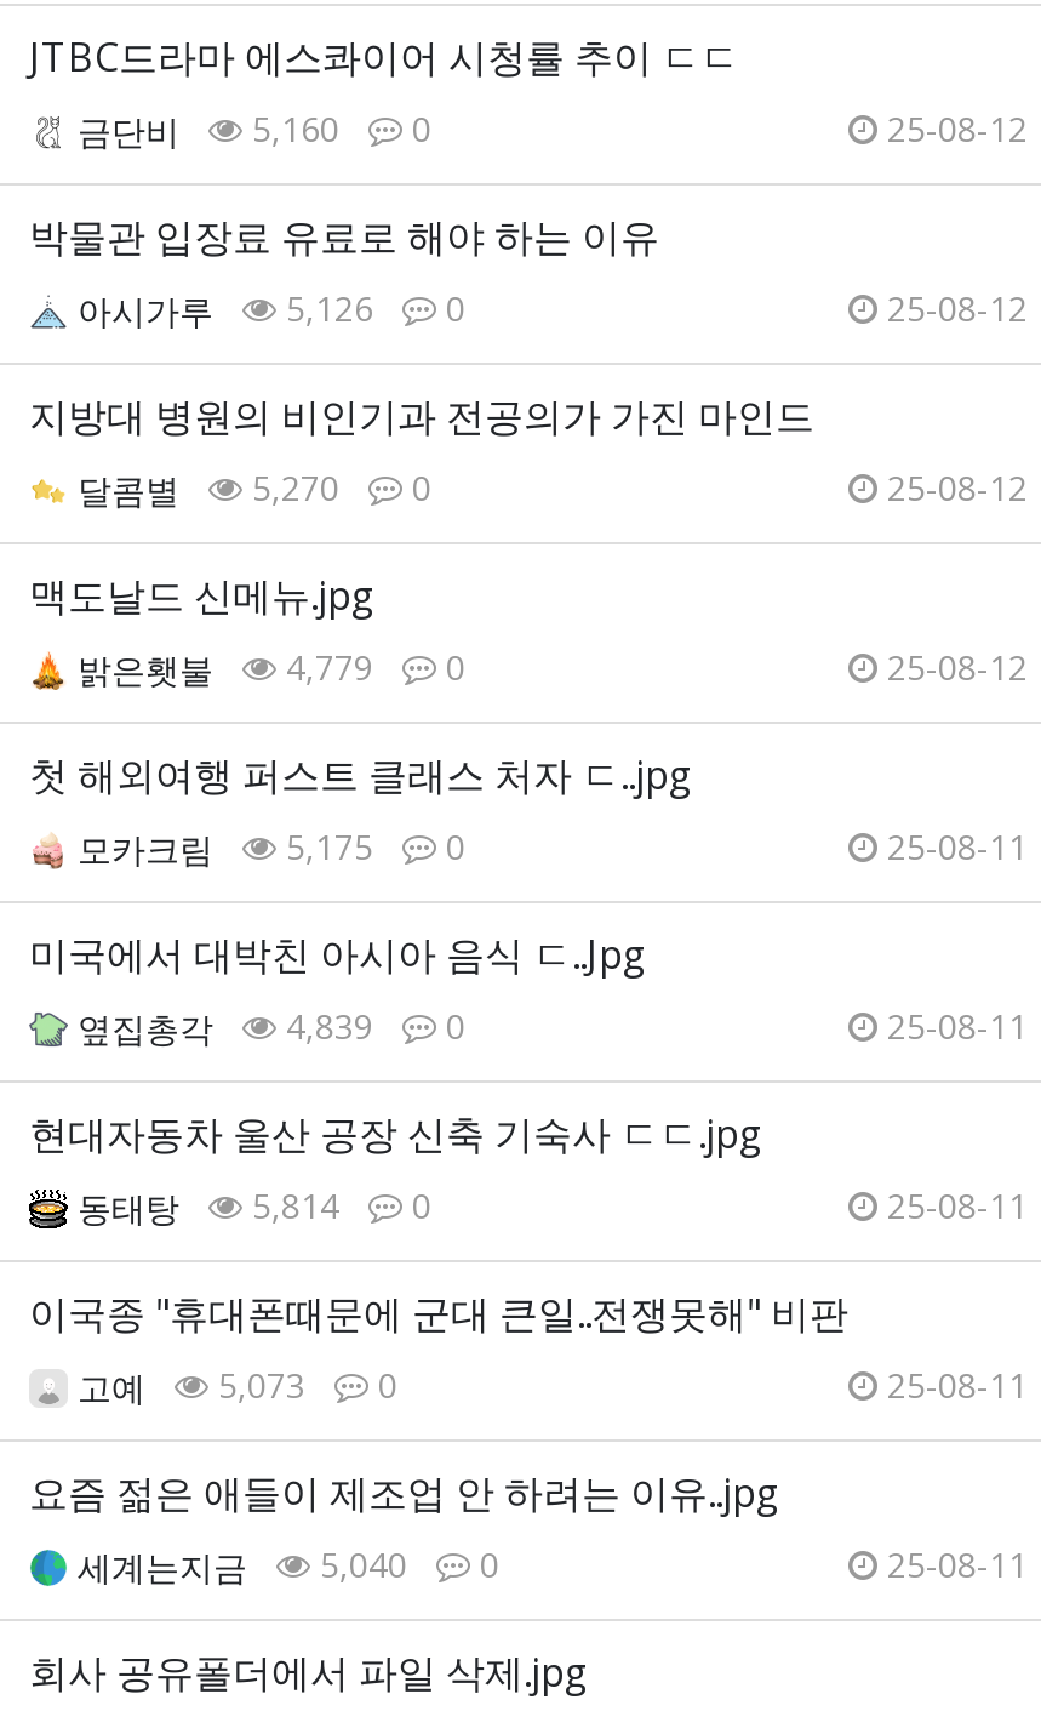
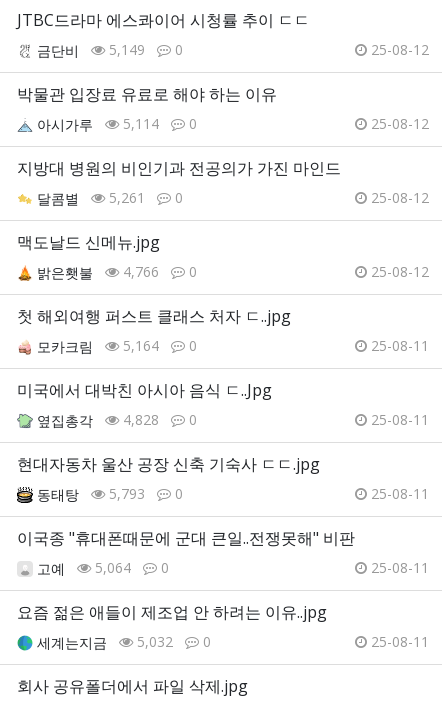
- 금단비 5,160 0
+ 금단비 5,149 0

- 아시가루 5,126 0
+ 아시가루 5,114 0

- 달콤별 5,270 0
+ 달콤별 5,261 0

- 4,779
+ 4,766

- 모카크림 5,175 0
+ 모카크림 5,164 0

- 옆집총각 4,839 0
+ 옆집총각 4,828 0

- 동태탕 5,814 0
+ 동태탕 5,793 0

- 고예 5,073 0
+ 고예 5,064 0

- 세계는지금 5,040 0
+ 세계는지금 5,032 0
